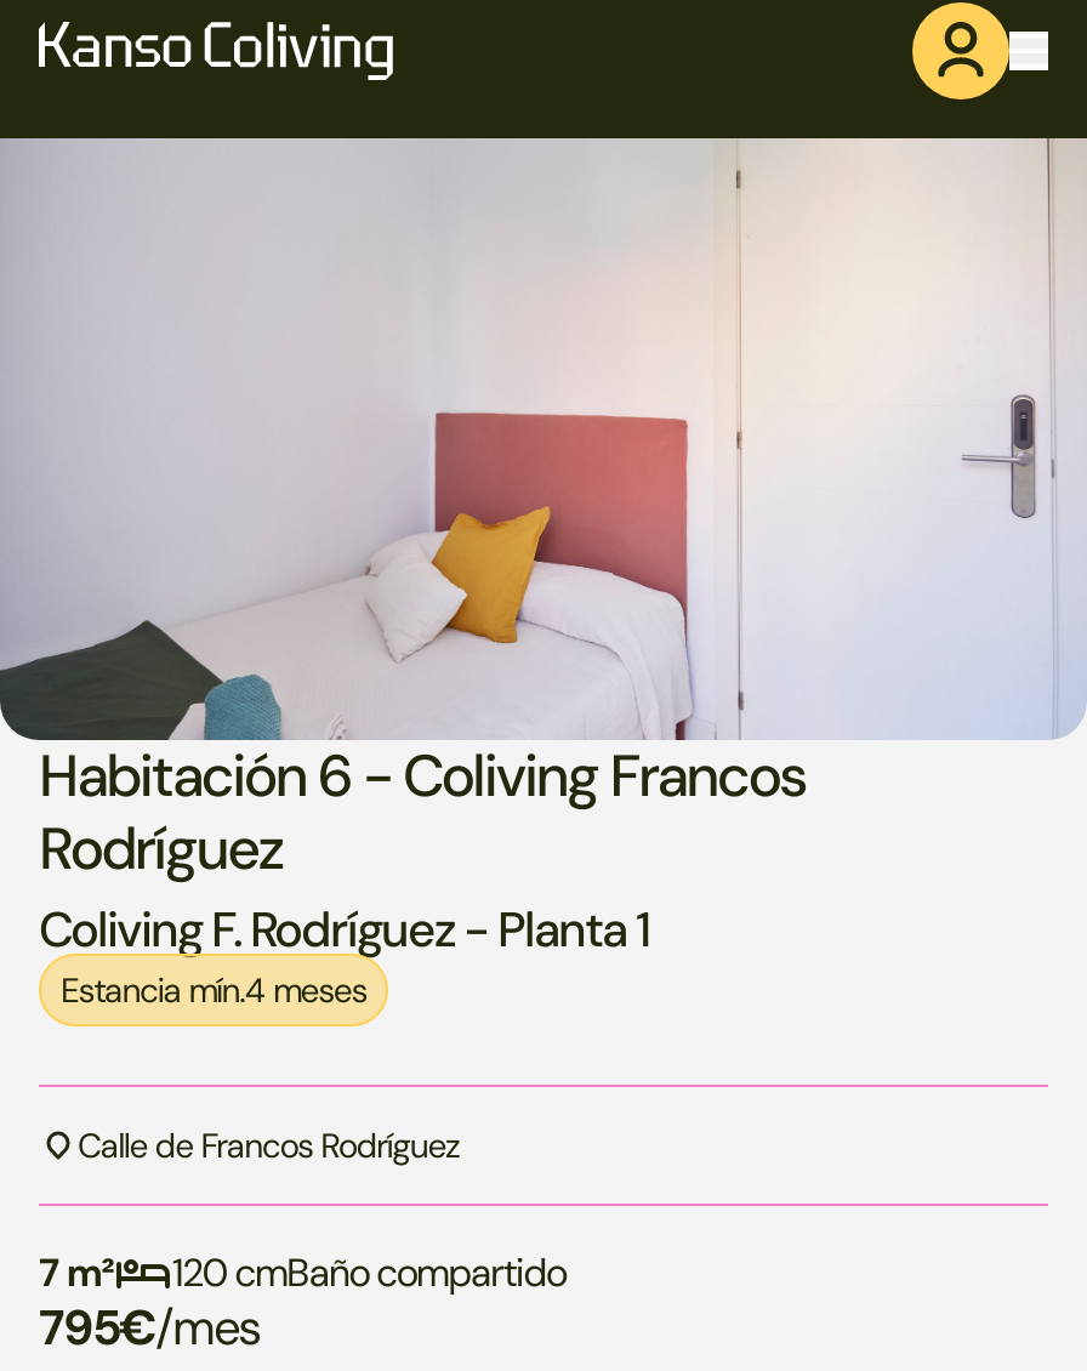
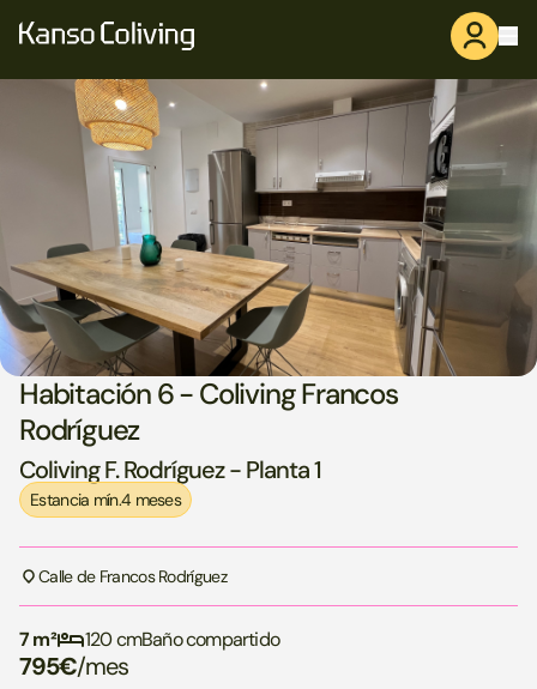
- [image]
+ [image]
